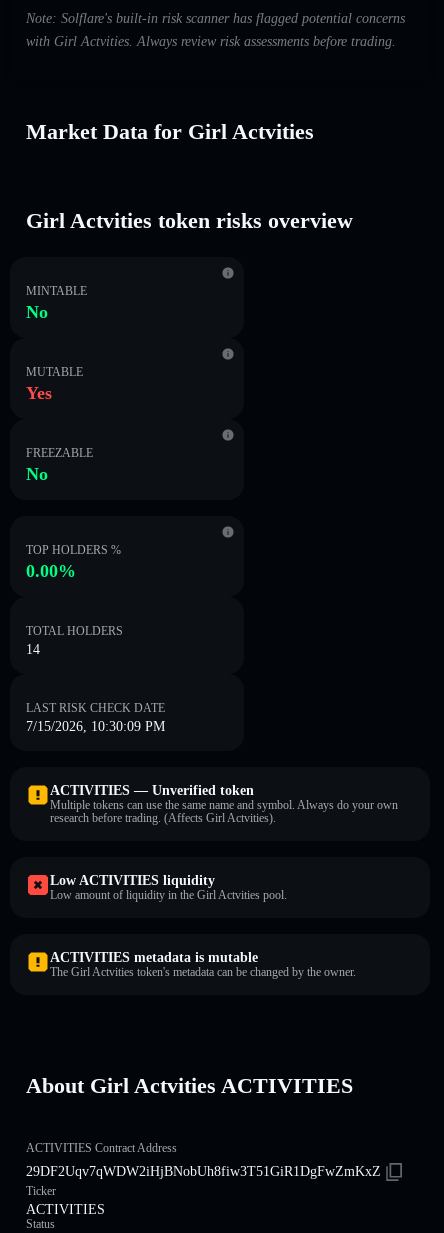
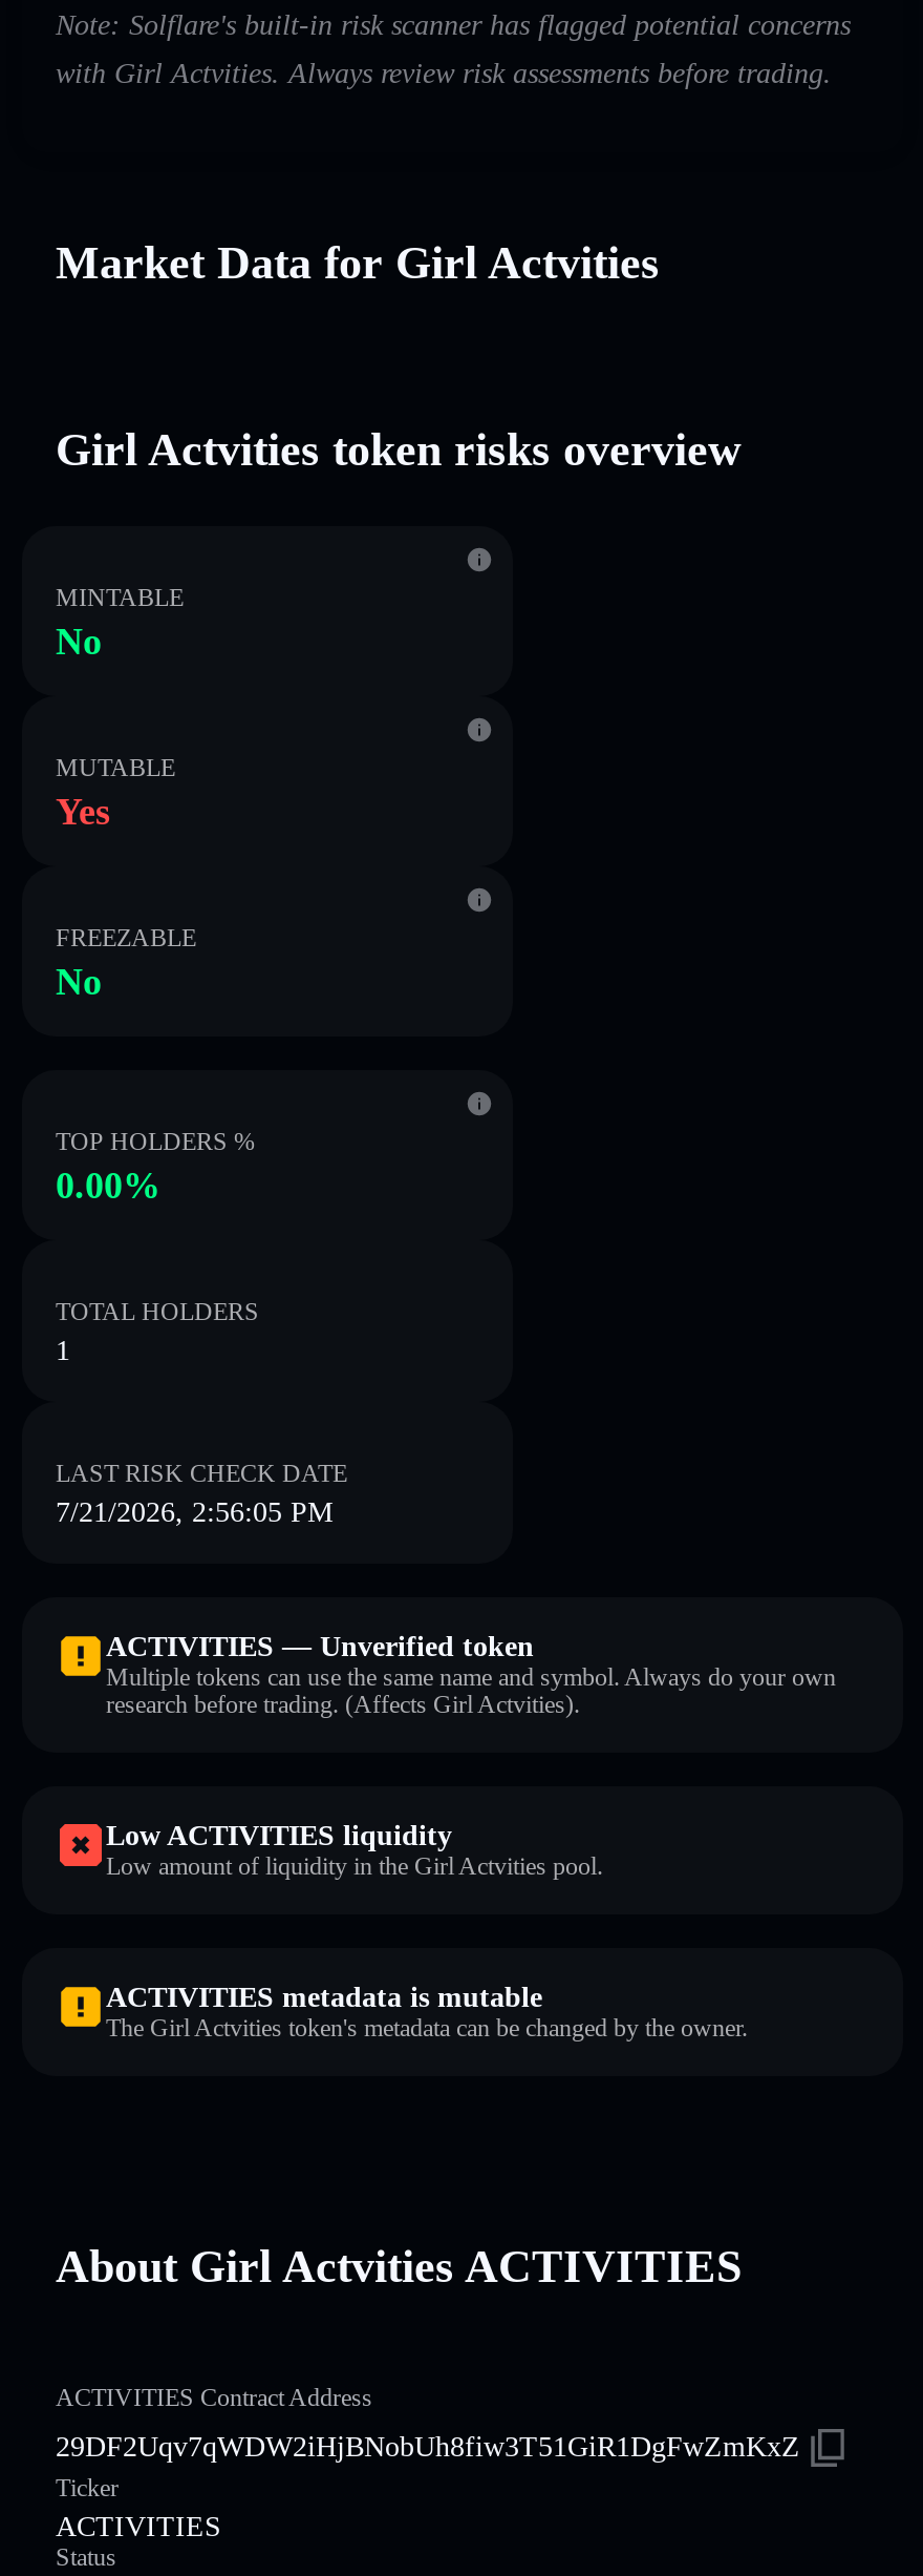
- 14
+ 1

- 7/15/2026, 10:30:09 PM
+ 7/21/2026, 2:56:05 PM
